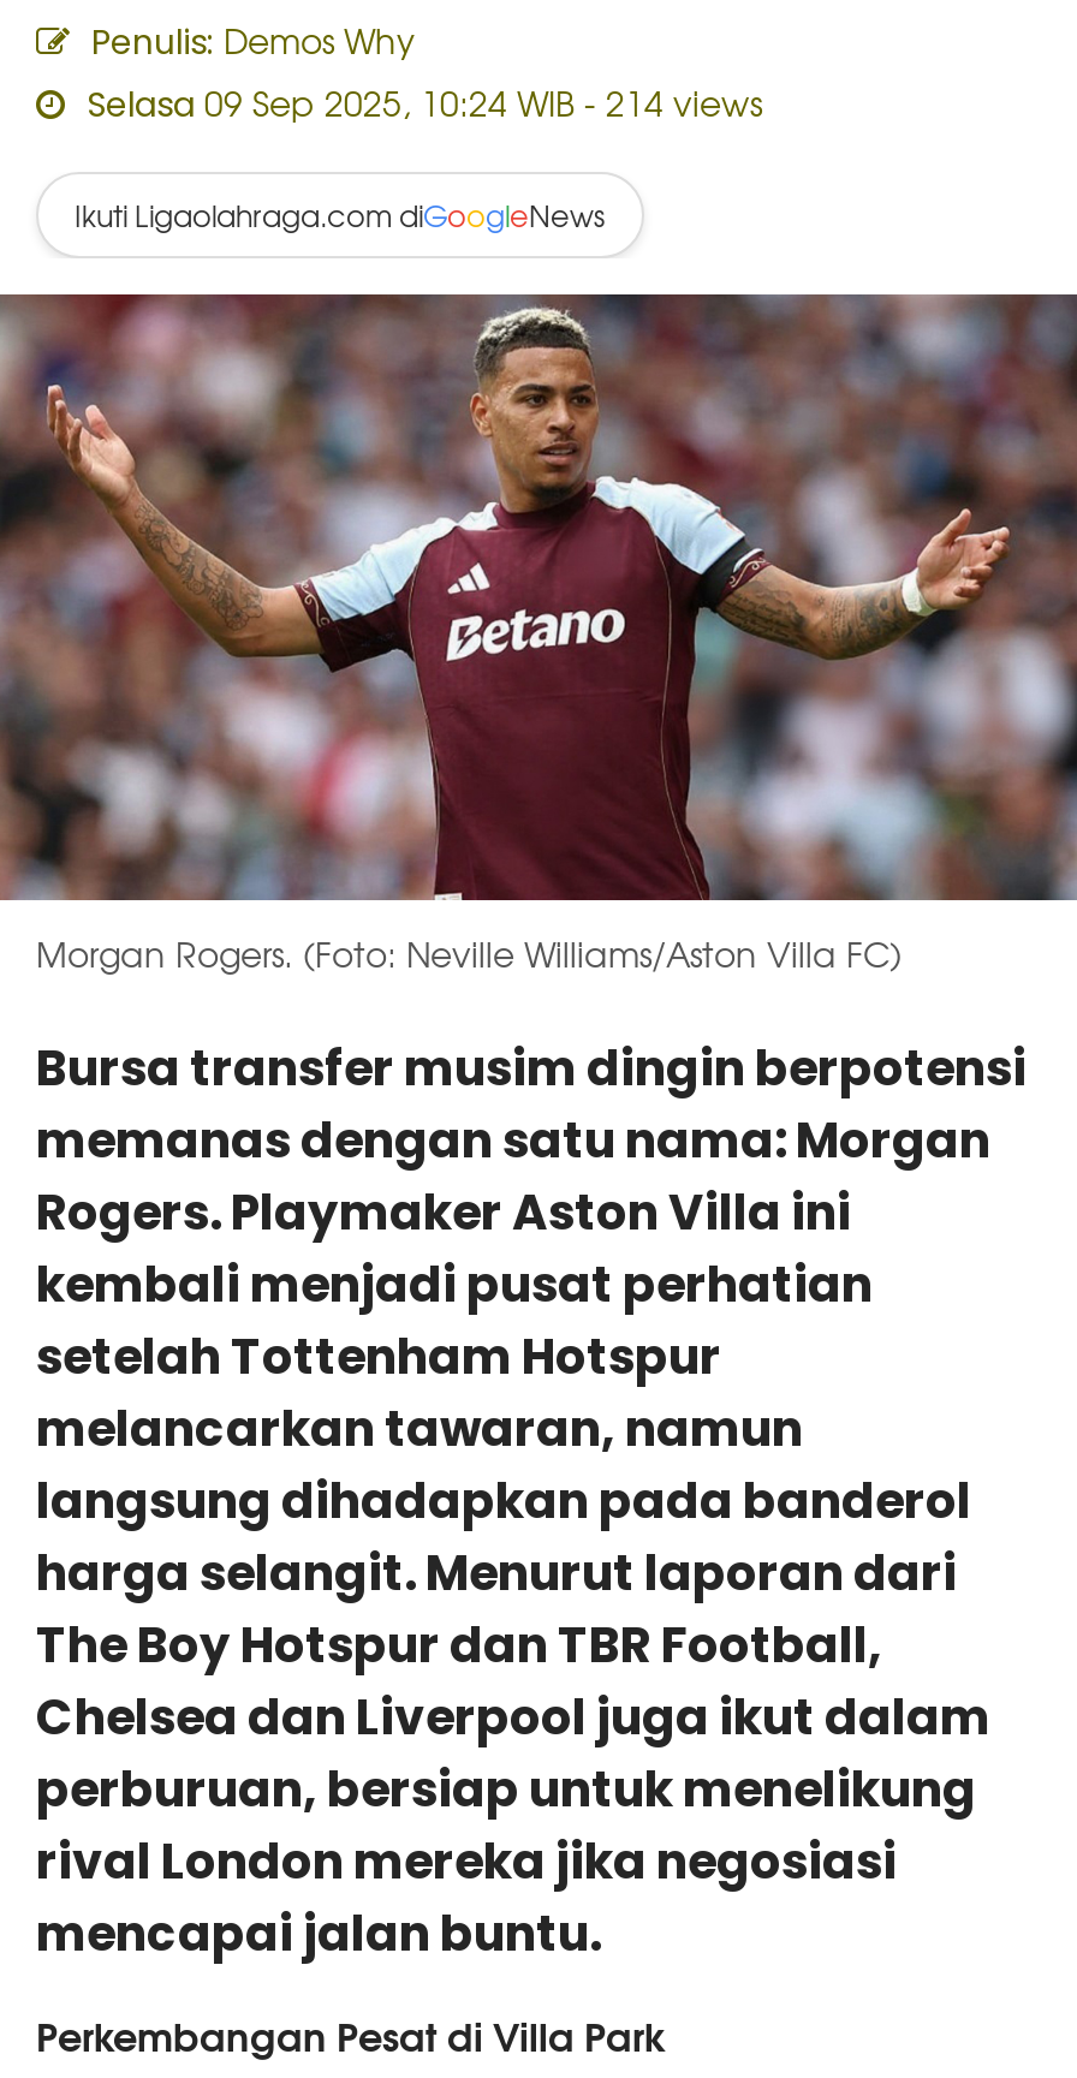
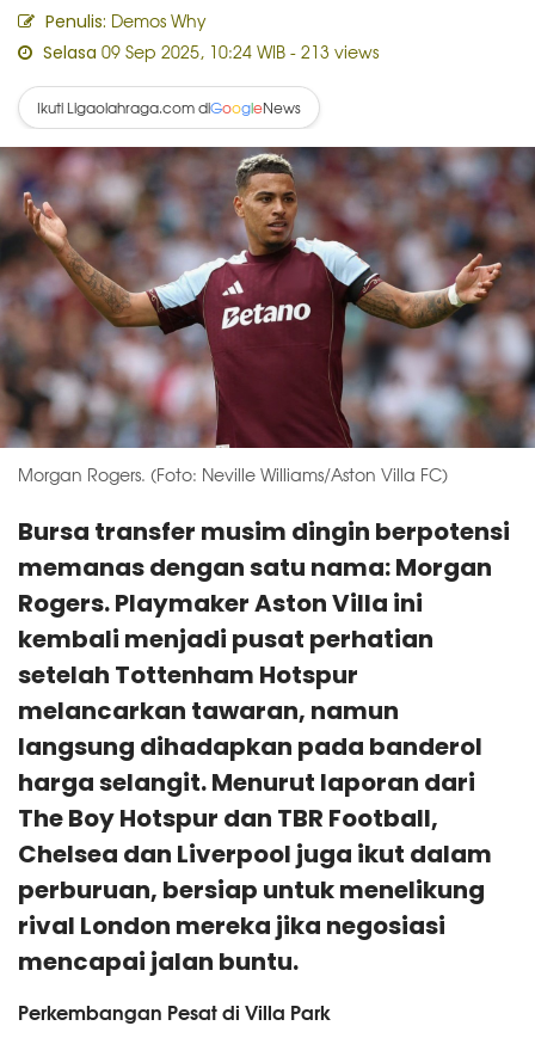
- Selasa 09 Sep 2025, 10:24 WIB - 214 views
+ Selasa 09 Sep 2025, 10:24 WIB - 213 views
